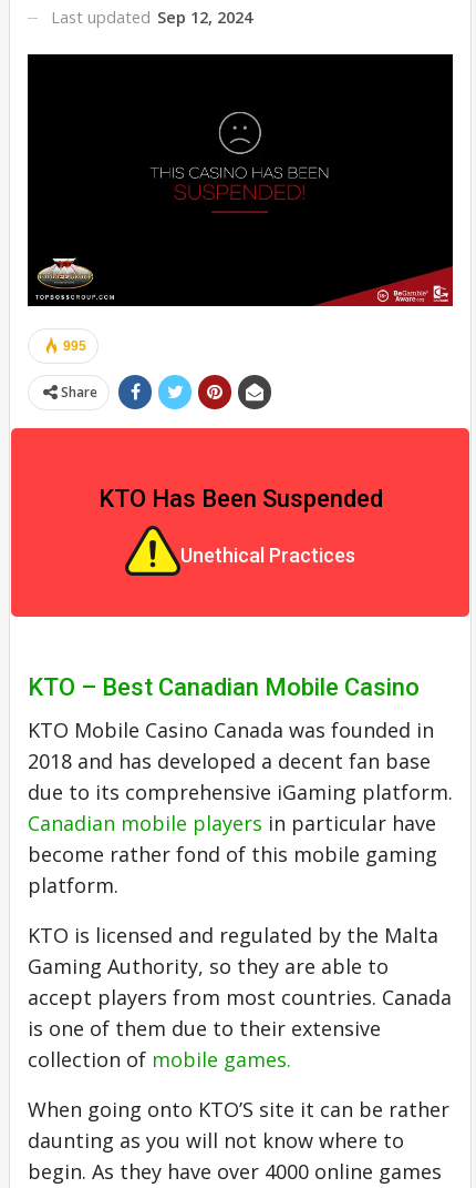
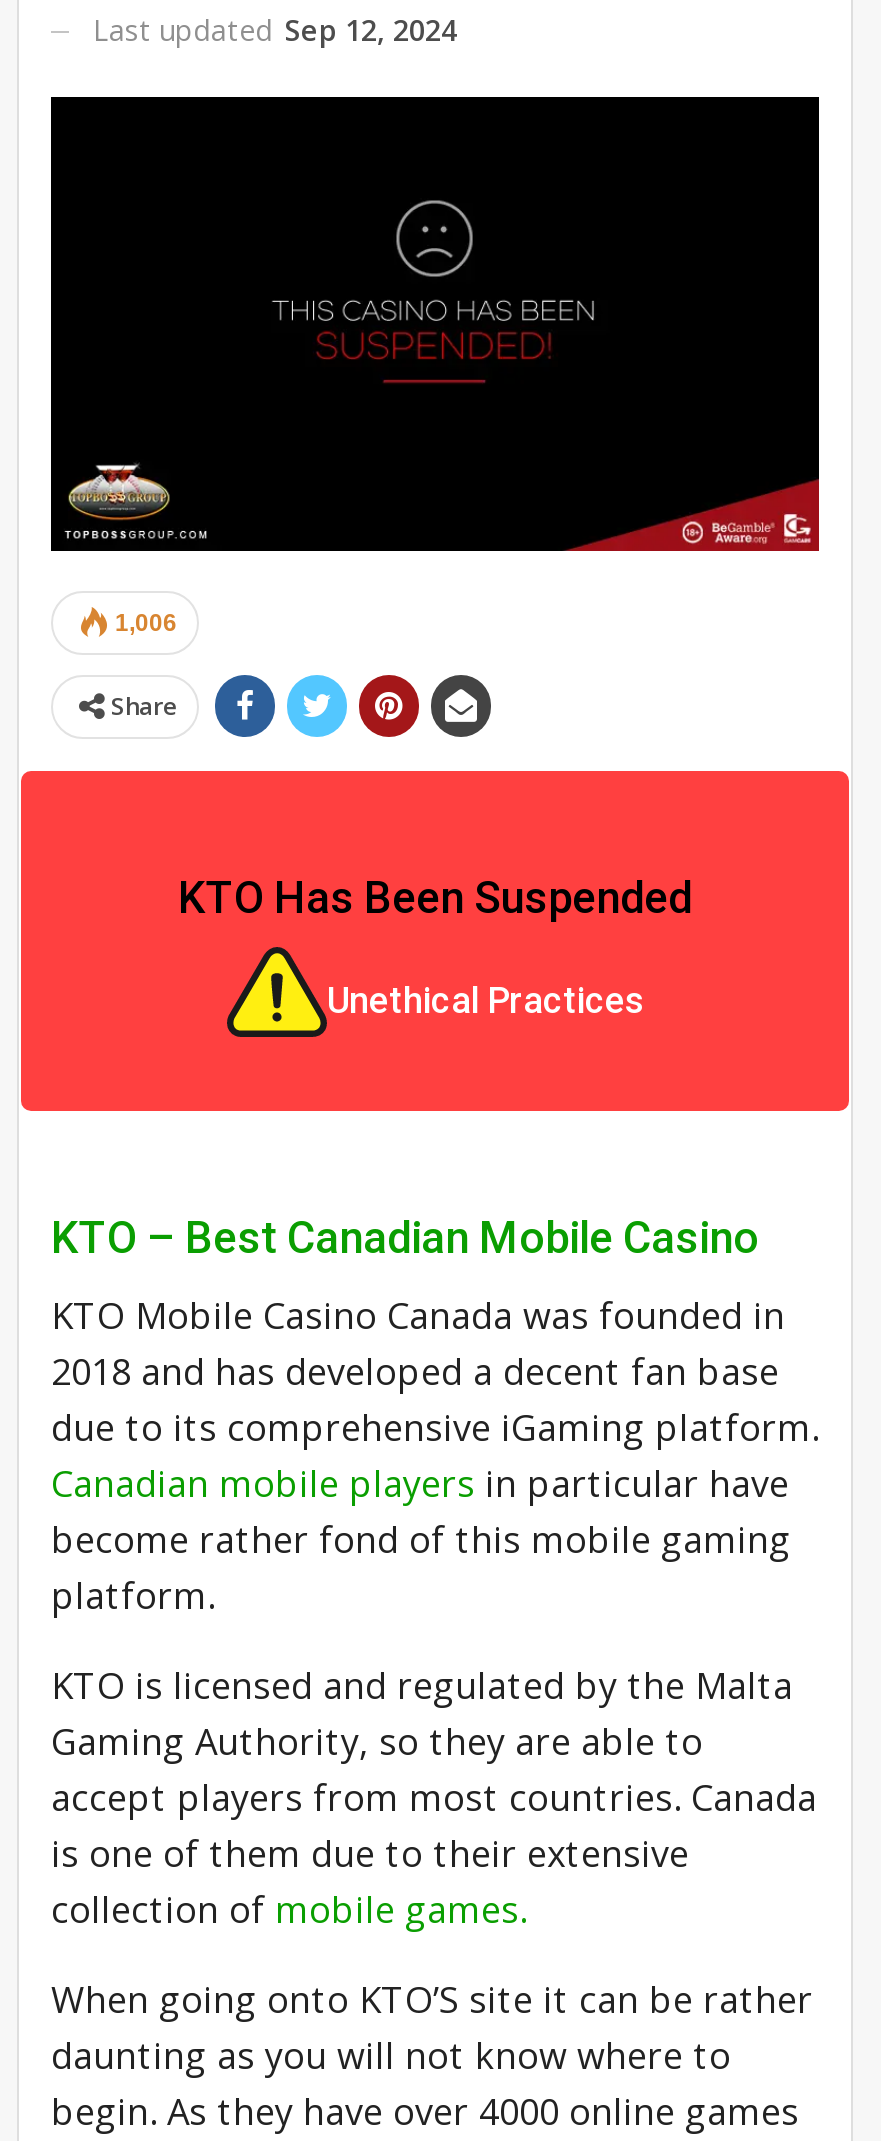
- 995
+ 1,006
